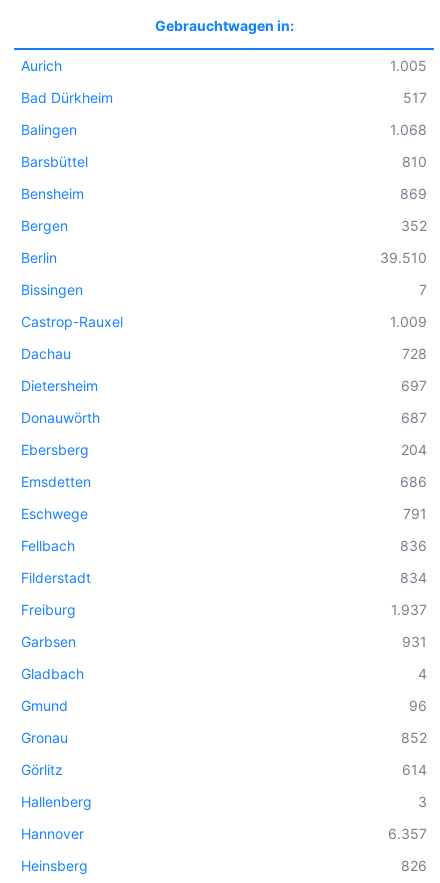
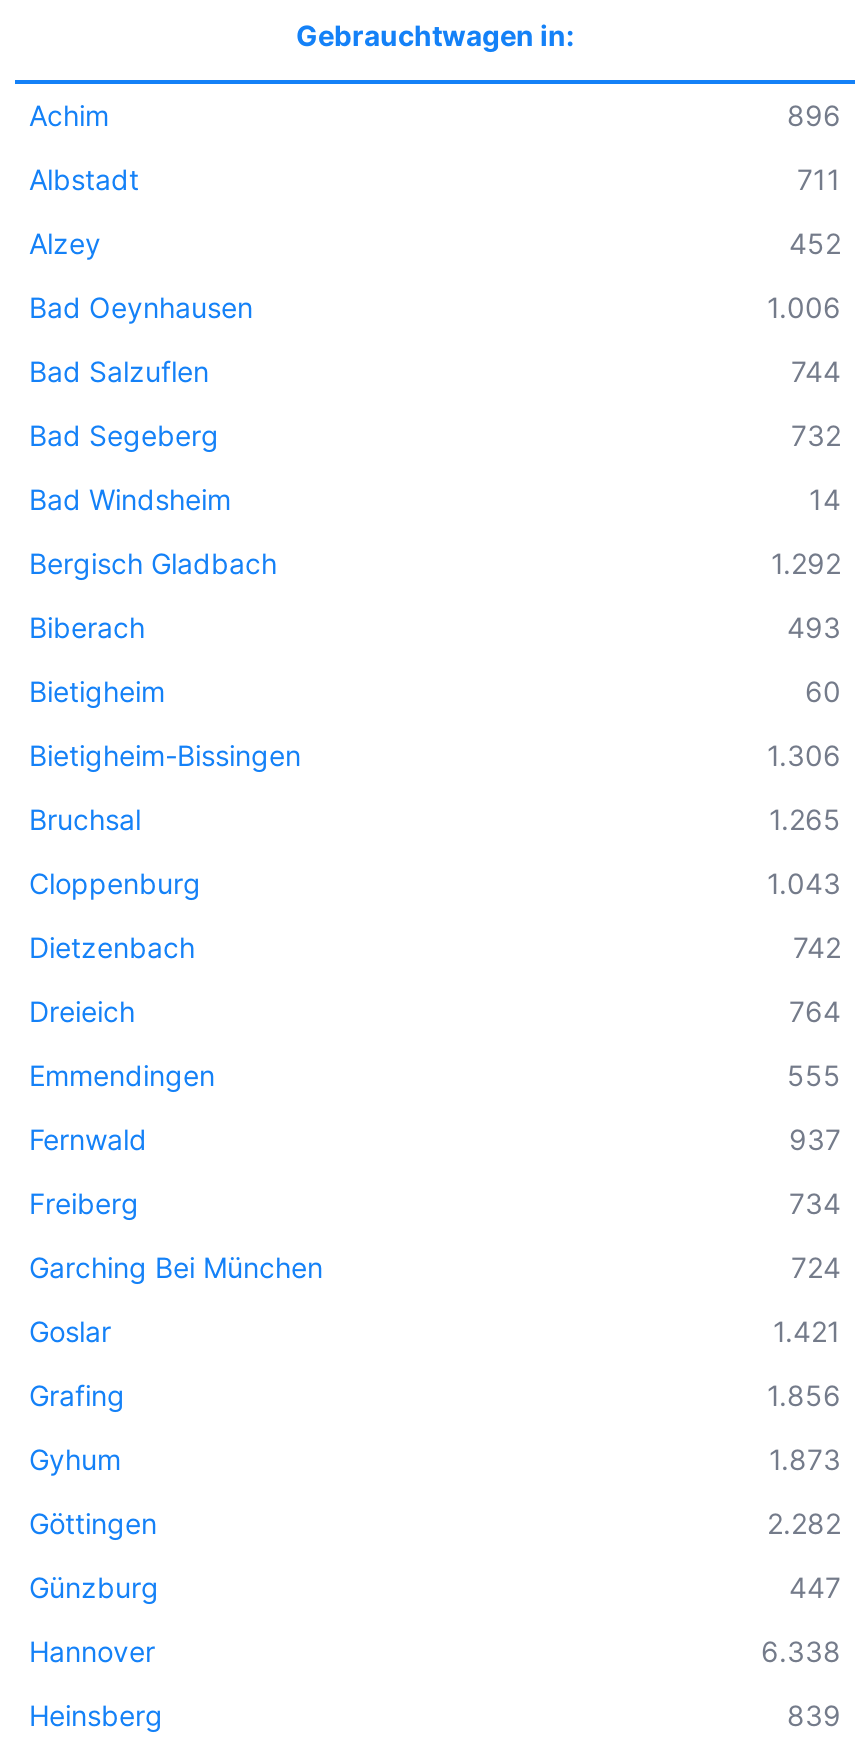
- Aurich
- 1.005
+ Achim
+ 896

- Bad Dürkheim
- 517
+ Albstadt
+ 711

- Balingen
- 1.068
+ Alzey
+ 452

- Barsbüttel
- 810
+ Bad Oeynhausen
+ 1.006

- Bensheim
- 869
+ Bad Salzuflen
+ 744

- Bergen
- 352
+ Bad Segeberg
+ 732

- Berlin
- 39.510
+ Bad Windsheim
+ 14

- Bissingen
- 7
+ Bergisch Gladbach
+ 1.292

- Castrop-Rauxel
- 1.009
+ Biberach
+ 493

- Dachau
- 728
+ Bietigheim
+ 60

- Dietersheim
- 697
+ Bietigheim-Bissingen
+ 1.306

- Donauwörth
- 687
+ Bruchsal
+ 1.265

- Ebersberg
- 204
+ Cloppenburg
+ 1.043

- Emsdetten
- 686
+ Dietzenbach
+ 742

- Eschwege
- 791
+ Dreieich
+ 764

- Fellbach
- 836
+ Emmendingen
+ 555

- Filderstadt
- 834
+ Fernwald
+ 937

- Freiburg
- 1.937
+ Freiberg
+ 734

- Garbsen
- 931
+ Garching Bei München
+ 724

- Gladbach
- 4
+ Goslar
+ 1.421

- Gmund
- 96
+ Grafing
+ 1.856

- Gronau
- 852
+ Gyhum
+ 1.873

- Görlitz
- 614
+ Göttingen
+ 2.282

- Hallenberg
- 3
+ Günzburg
+ 447

- 6.357
+ 6.338

- 826
+ 839
